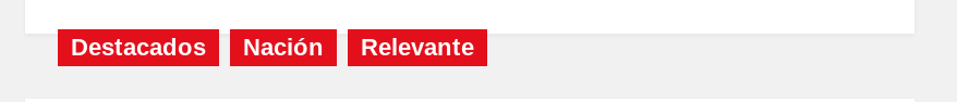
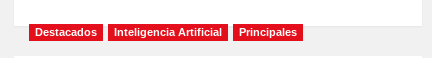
- Nación
- Relevante
+ Inteligencia Artificial
+ Principales
